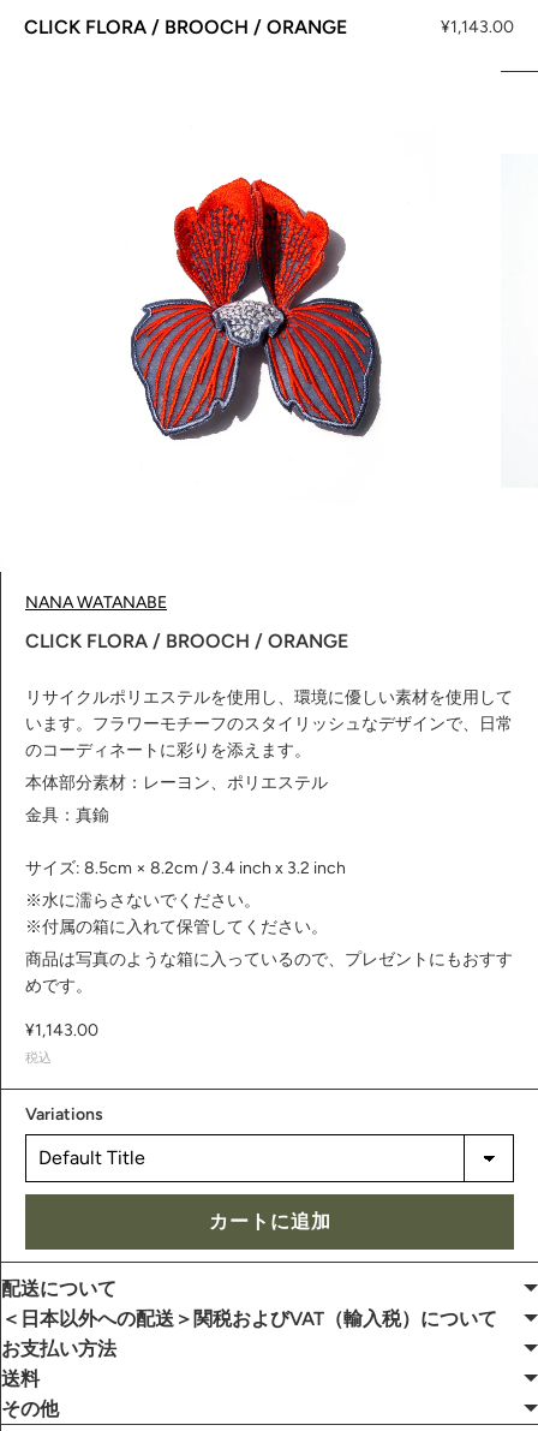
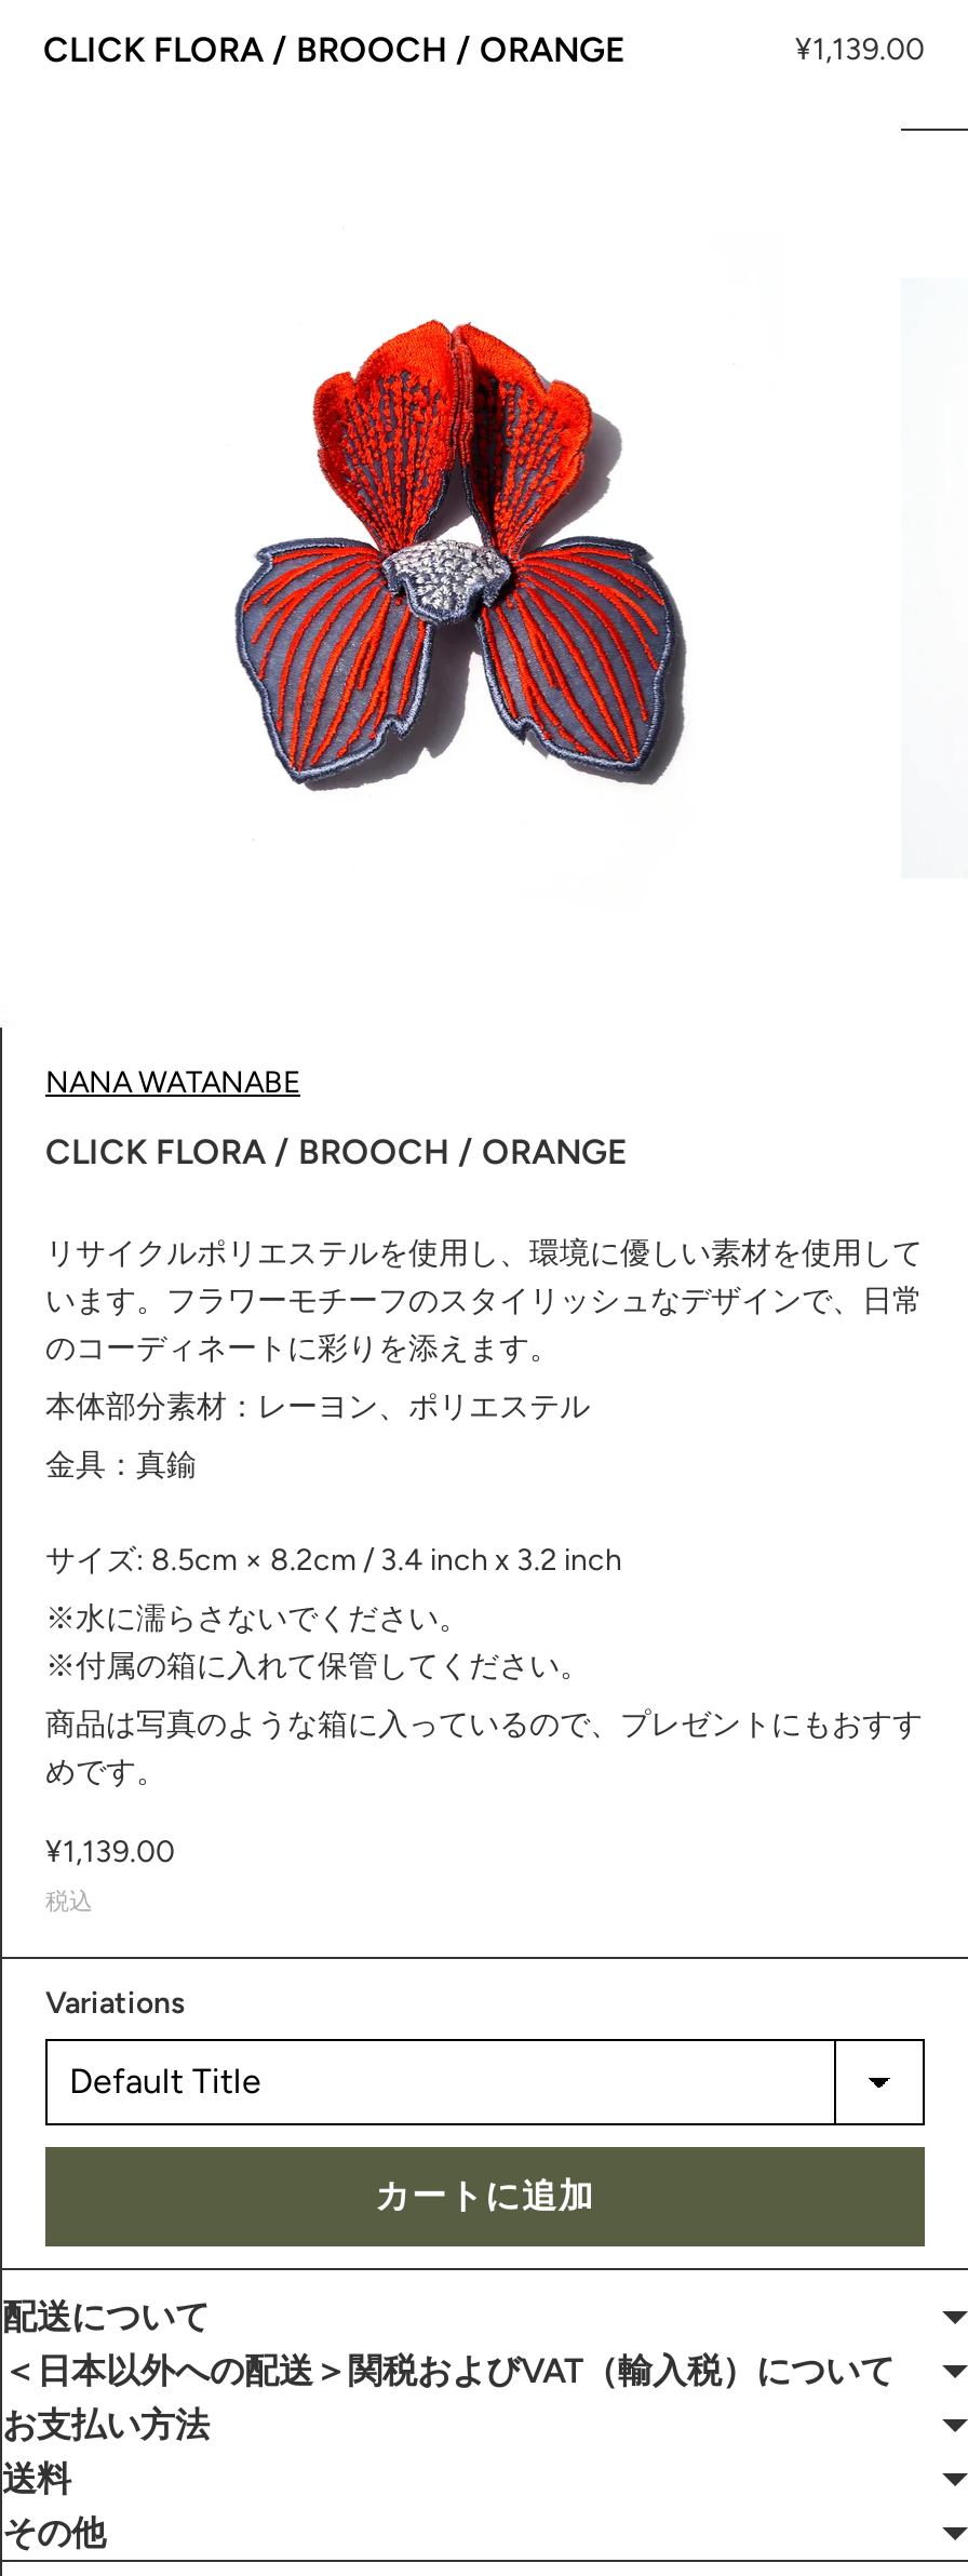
- ¥1,143.00
+ ¥1,139.00

- ¥1,143.00
+ ¥1,139.00
